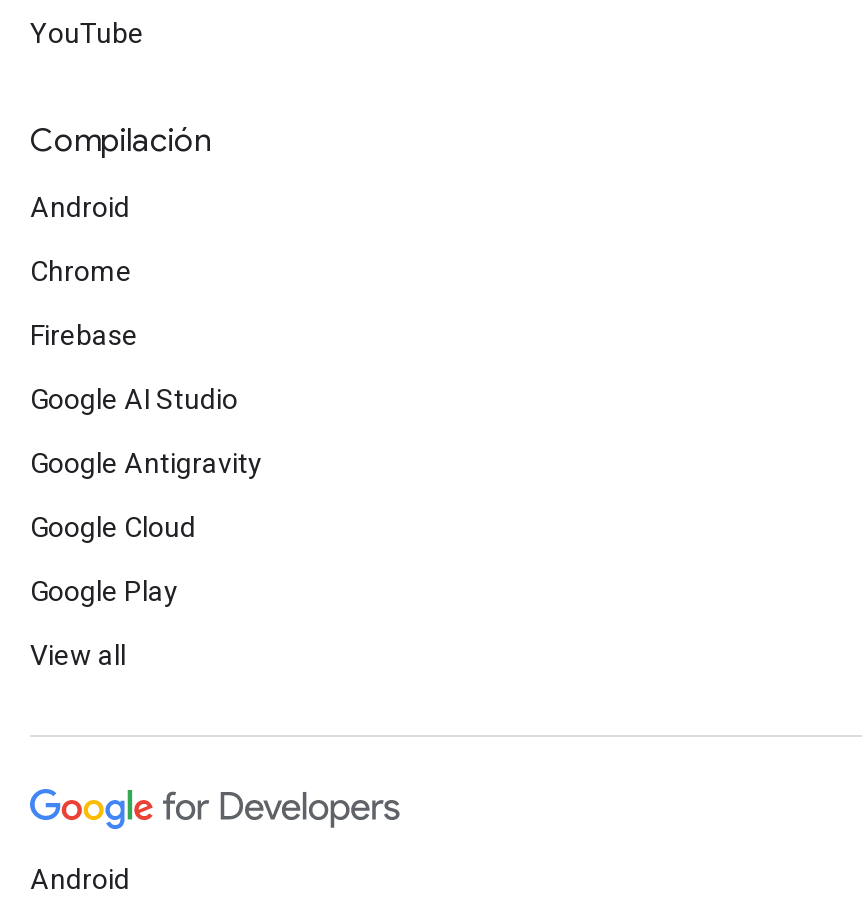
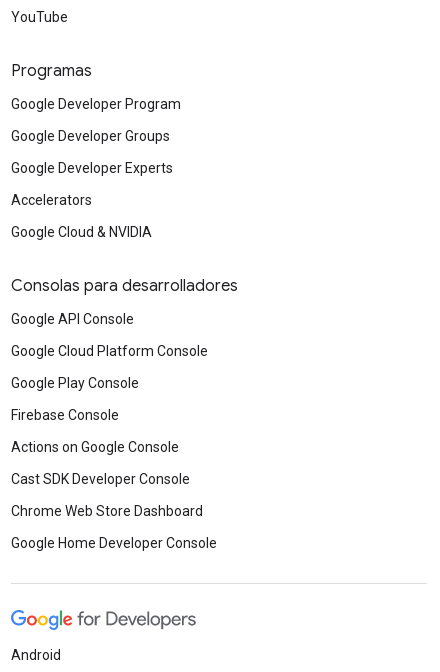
- Compilación
- Android
- Chrome
- Firebase
- Google AI Studio
- Google Antigravity
- Google Cloud
- Google Play
- View all
+ Programas
+ Google Developer Program
+ Google Developer Groups
+ Google Developer Experts
+ Accelerators
+ Google Cloud & NVIDIA
+ Consolas para desarrolladores
+ Google API Console
+ Google Cloud Platform Console
+ Google Play Console
+ Firebase Console
+ Actions on Google Console
+ Cast SDK Developer Console
+ Chrome Web Store Dashboard
+ Google Home Developer Console
